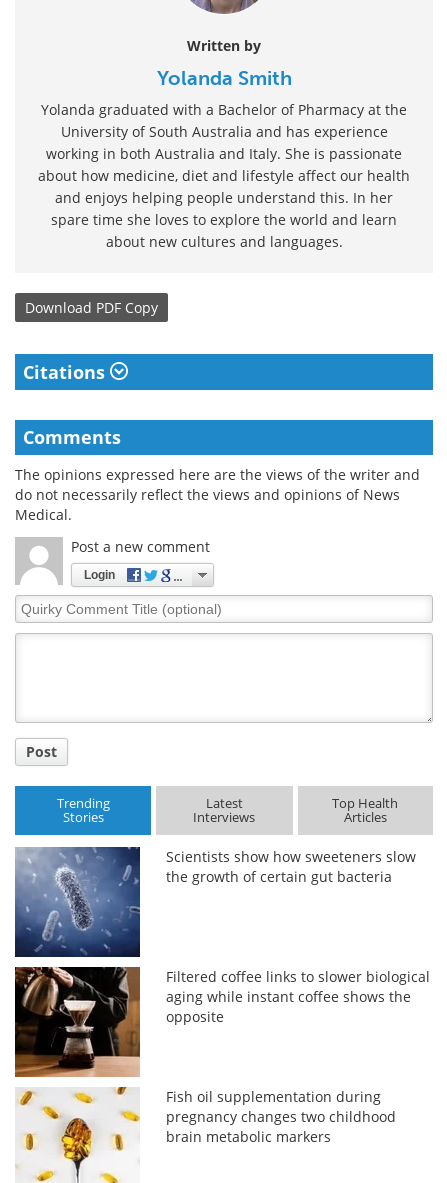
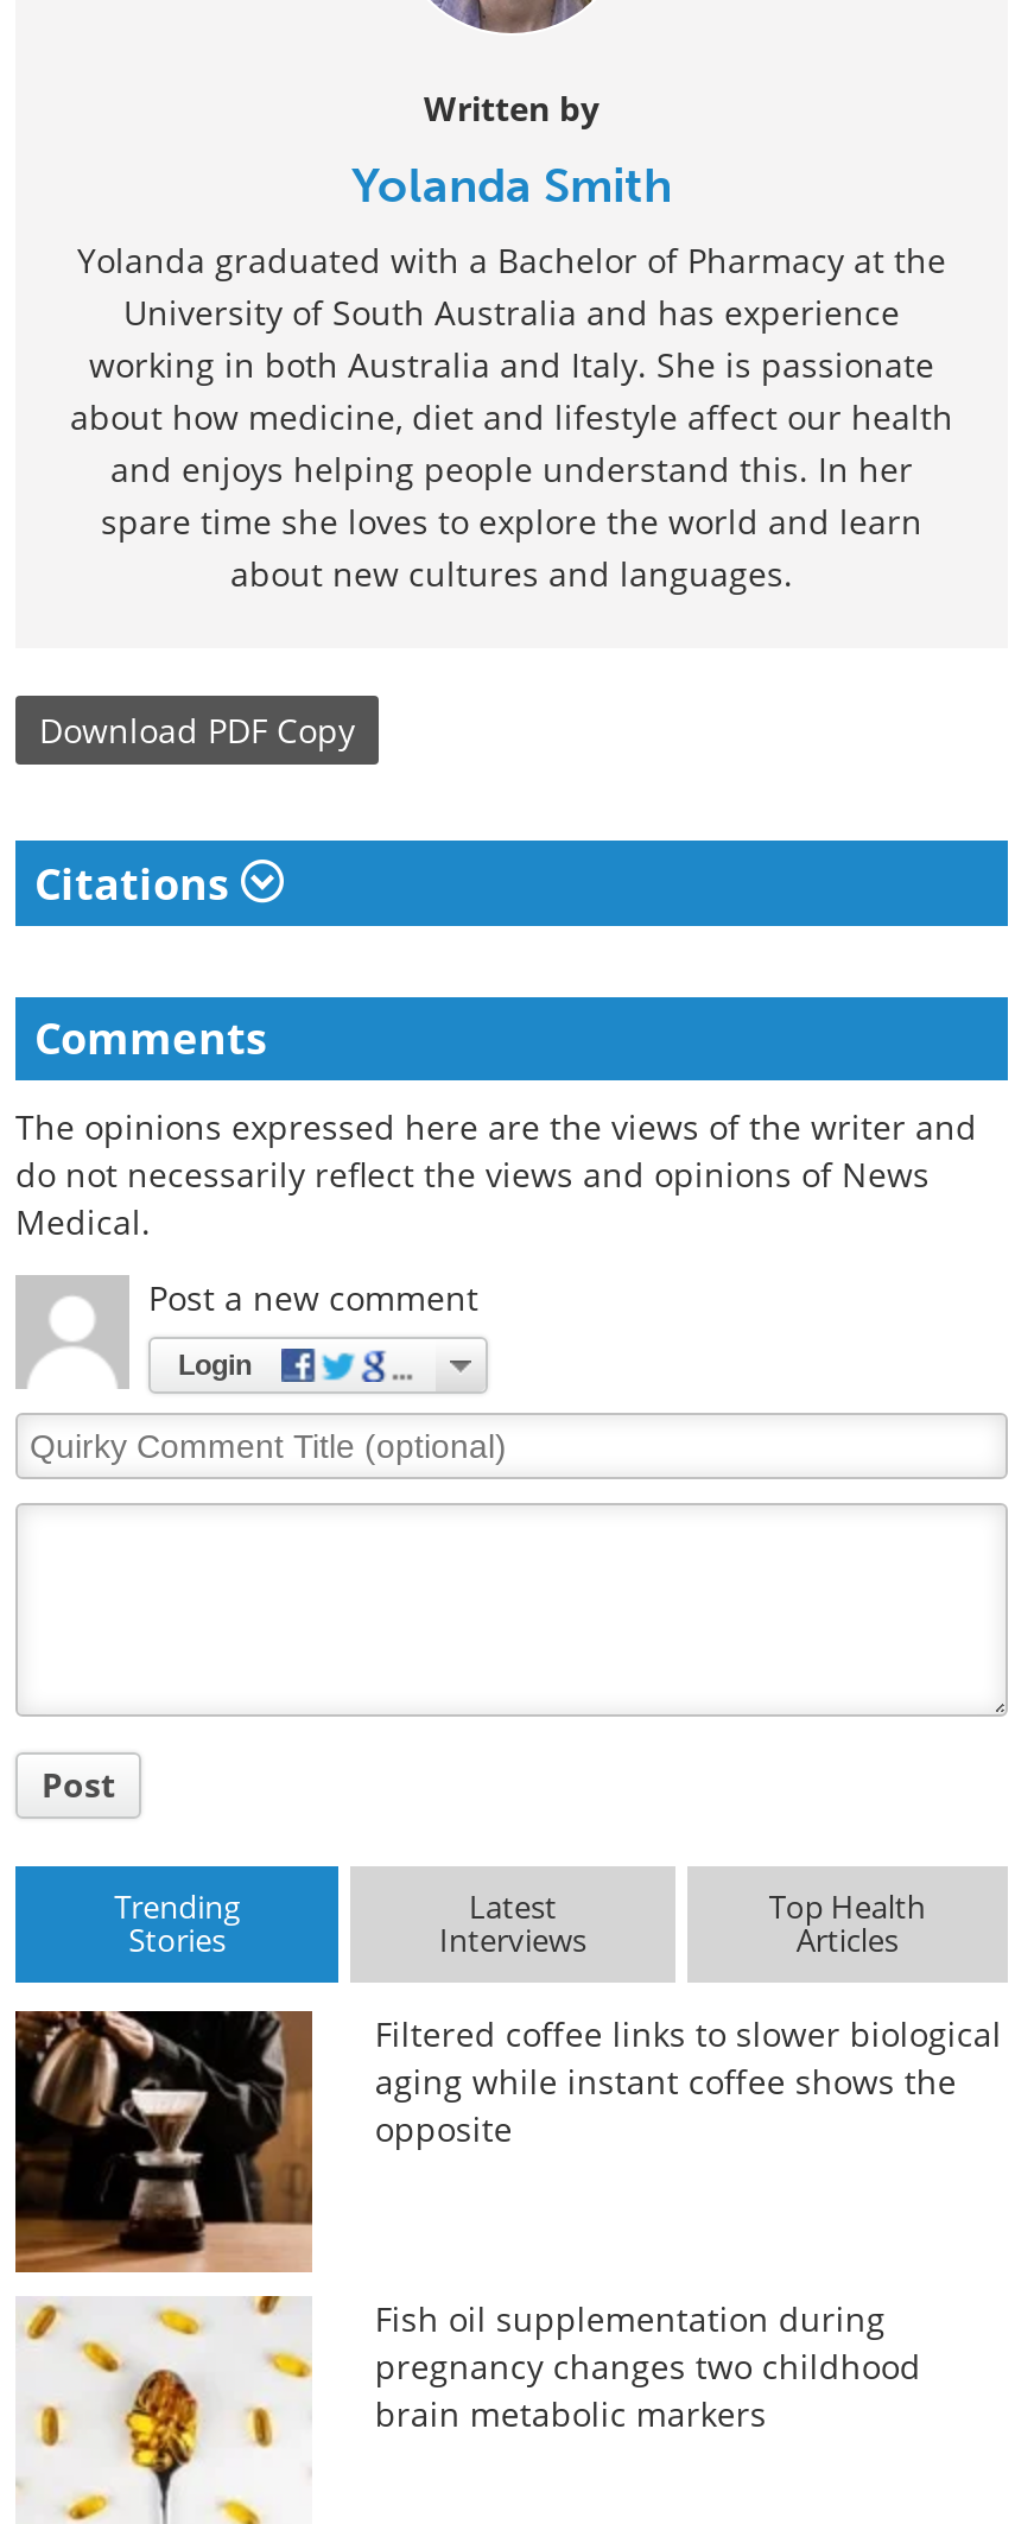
- [image]
- Scientists show how sweeteners slow
- the growth of certain gut bacteria
